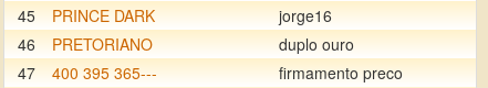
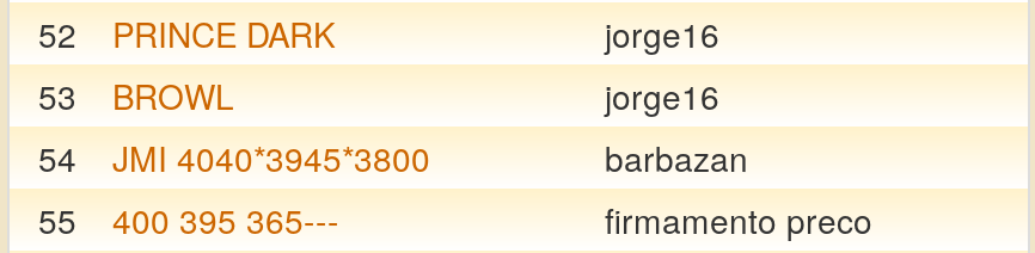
- 45 PRINCE DARK
+ 52 PRINCE DARK

- 46
- PRETORIANO
- duplo ouro
- 47
+ 53
+ BROWL
+ jorge16
+ 54
+ JMI 4040*3945*3800
+ barbazan
+ 55
